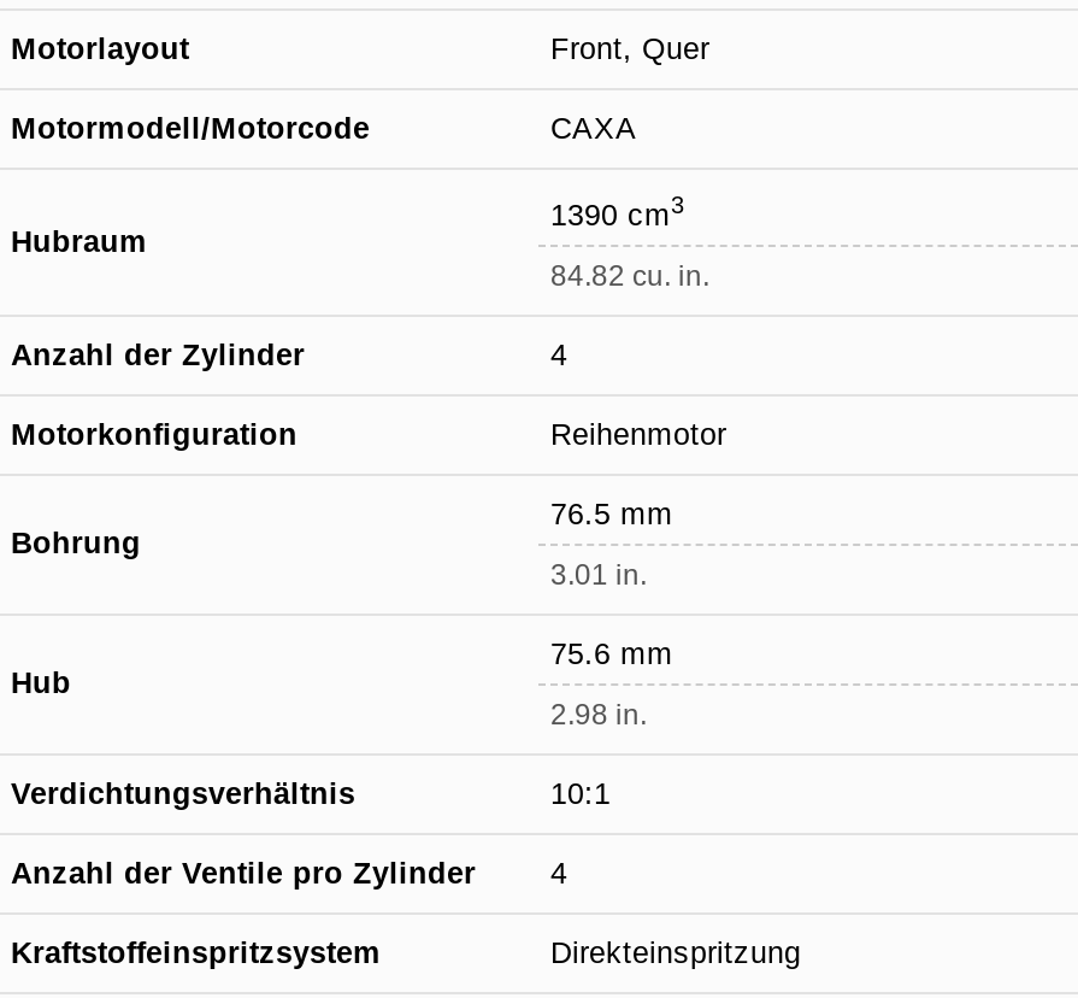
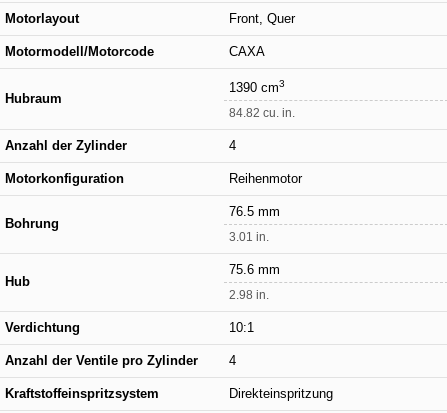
- Verdichtungsverhältnis
+ Verdichtung
